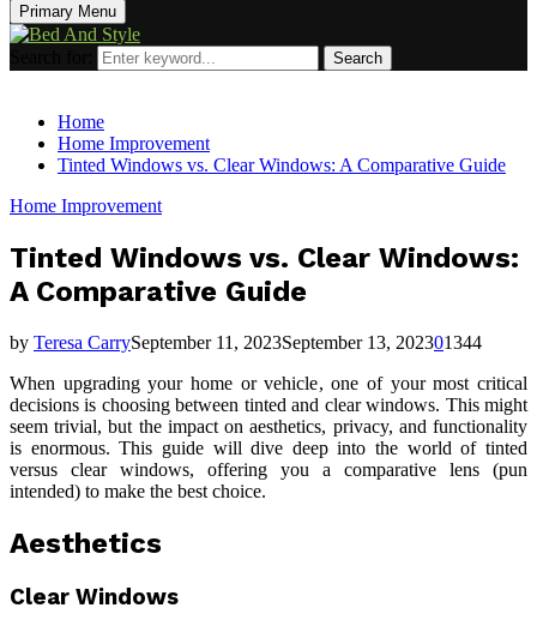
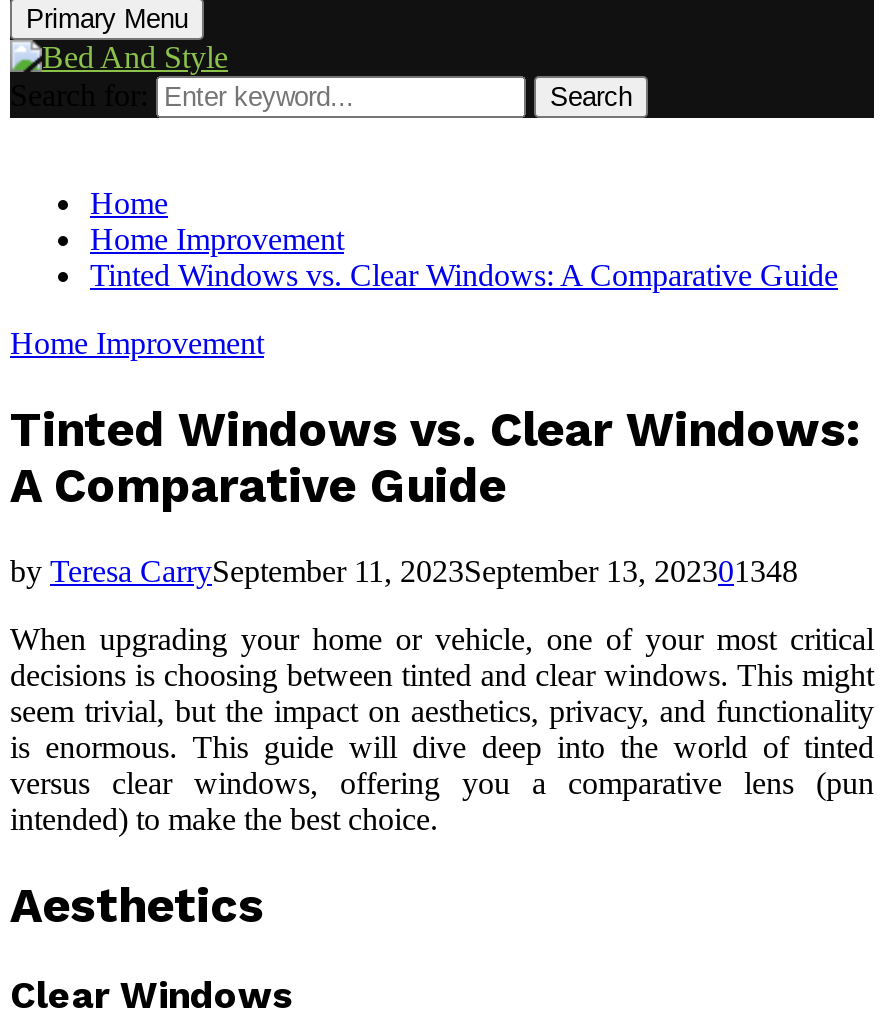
- by Teresa CarrySeptember 11, 2023September 13, 202301344
+ by Teresa CarrySeptember 11, 2023September 13, 202301348
